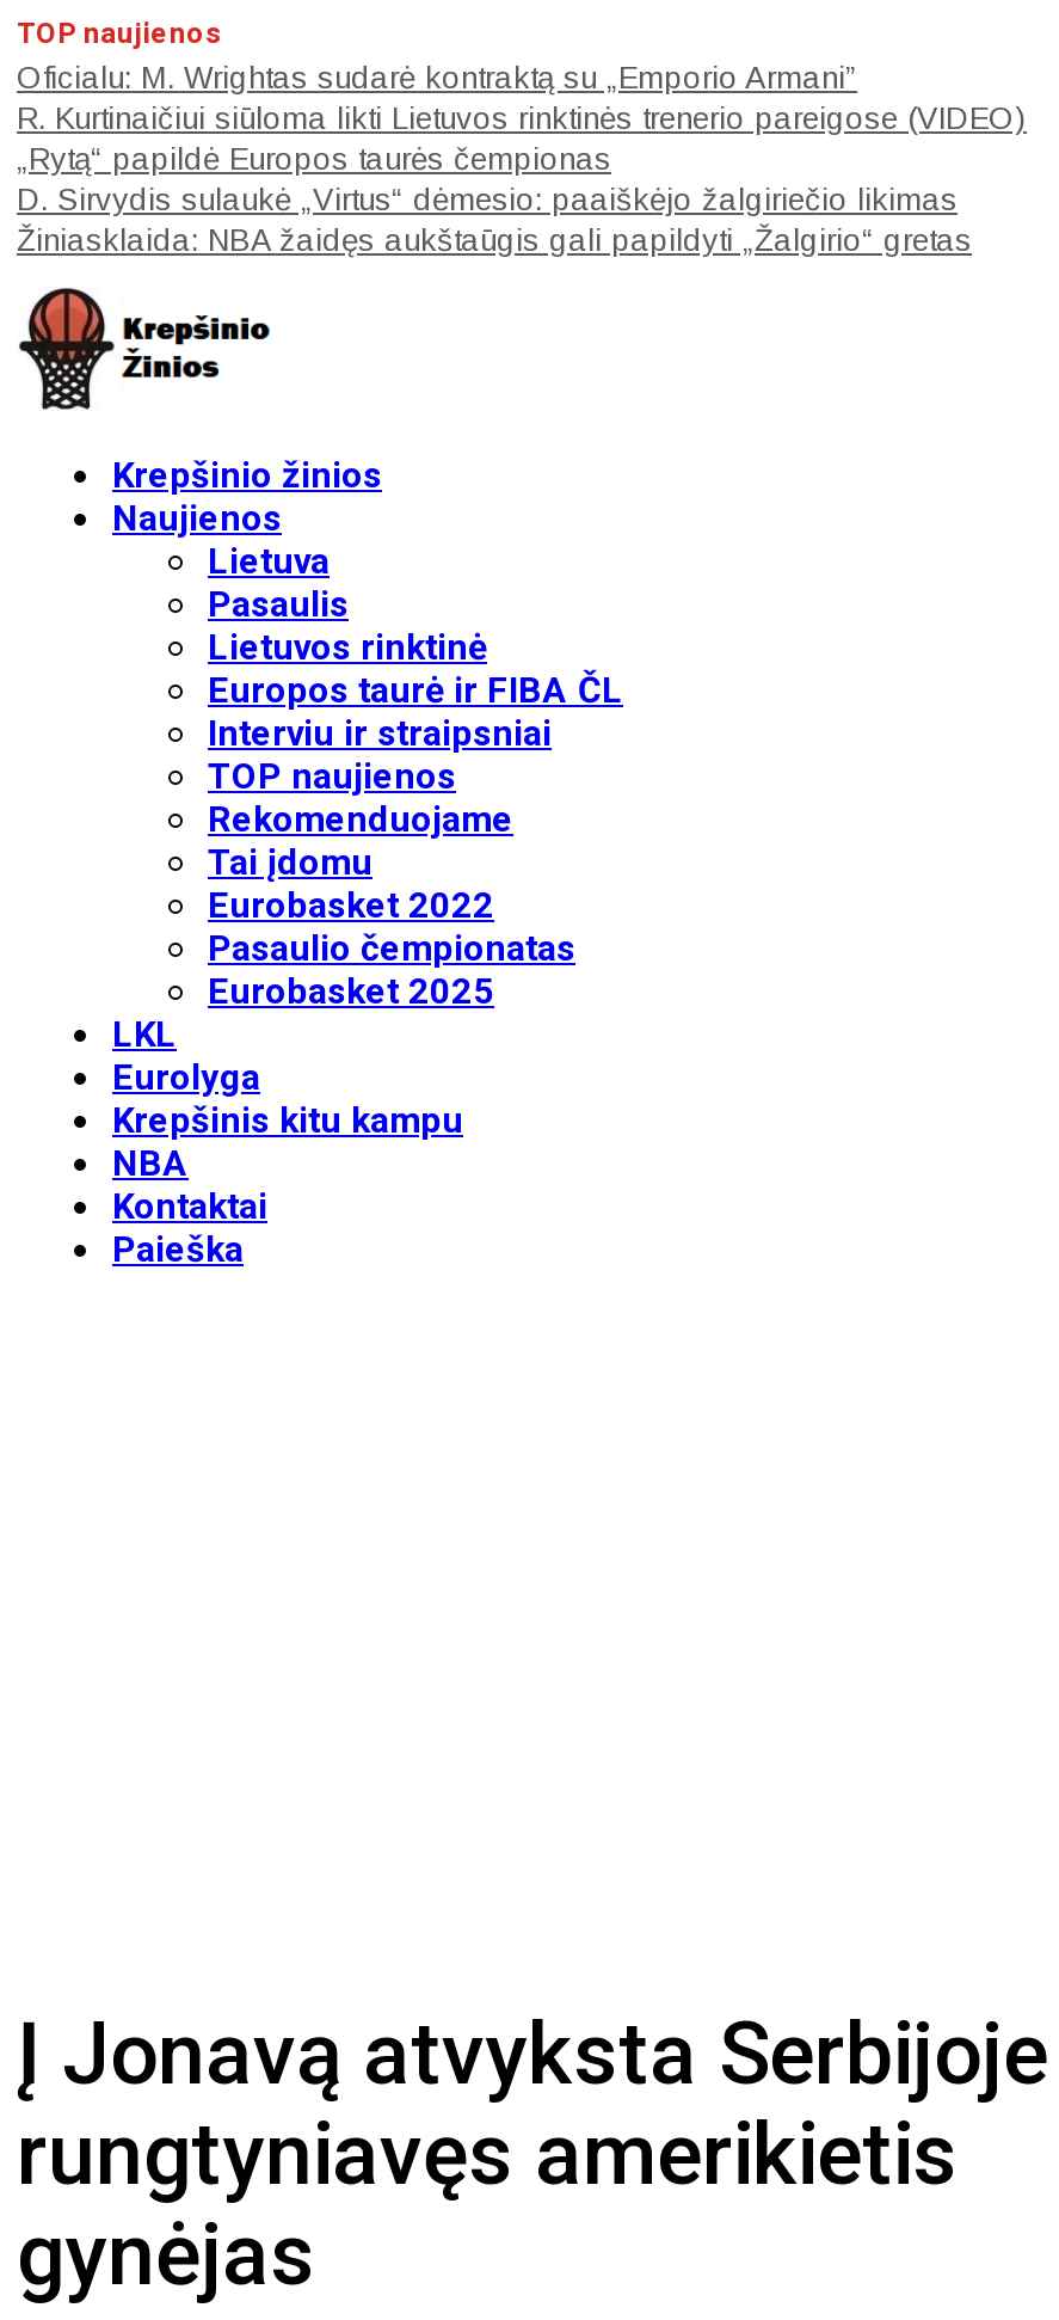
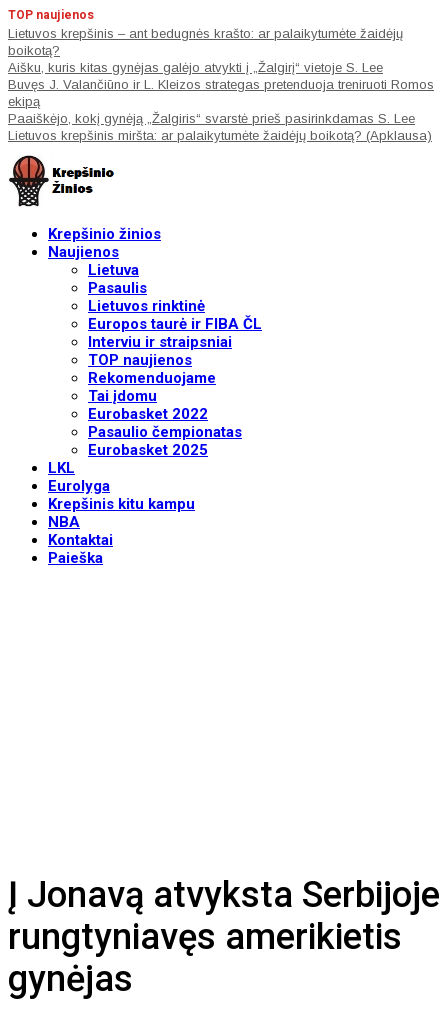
- Oficialu: M. Wrightas sudarė kontraktą su „Emporio Armani”
- R. Kurtinaičiui siūloma likti Lietuvos rinktinės trenerio pareigose (VIDEO)
- „Rytą“ papildė Europos taurės čempionas
- D. Sirvydis sulaukė „Virtus“ dėmesio: paaiškėjo žalgiriečio likimas
- Žiniasklaida: NBA žaidęs aukštaūgis gali papildyti „Žalgirio“ gretas
+ Lietuvos krepšinis – ant bedugnės krašto: ar palaikytumėte žaidėjų
+ boikotą?
+ Aišku, kuris kitas gynėjas galėjo atvykti į „Žalgirį“ vietoje S. Lee
+ Buvęs J. Valančiūno ir L. Kleizos strategas pretenduoja treniruoti Romos
+ ekipą
+ Paaiškėjo, kokį gynėją „Žalgiris“ svarstė prieš pasirinkdamas S. Lee
+ Lietuvos krepšinis miršta: ar palaikytumėte žaidėjų boikotą? (Apklausa)
